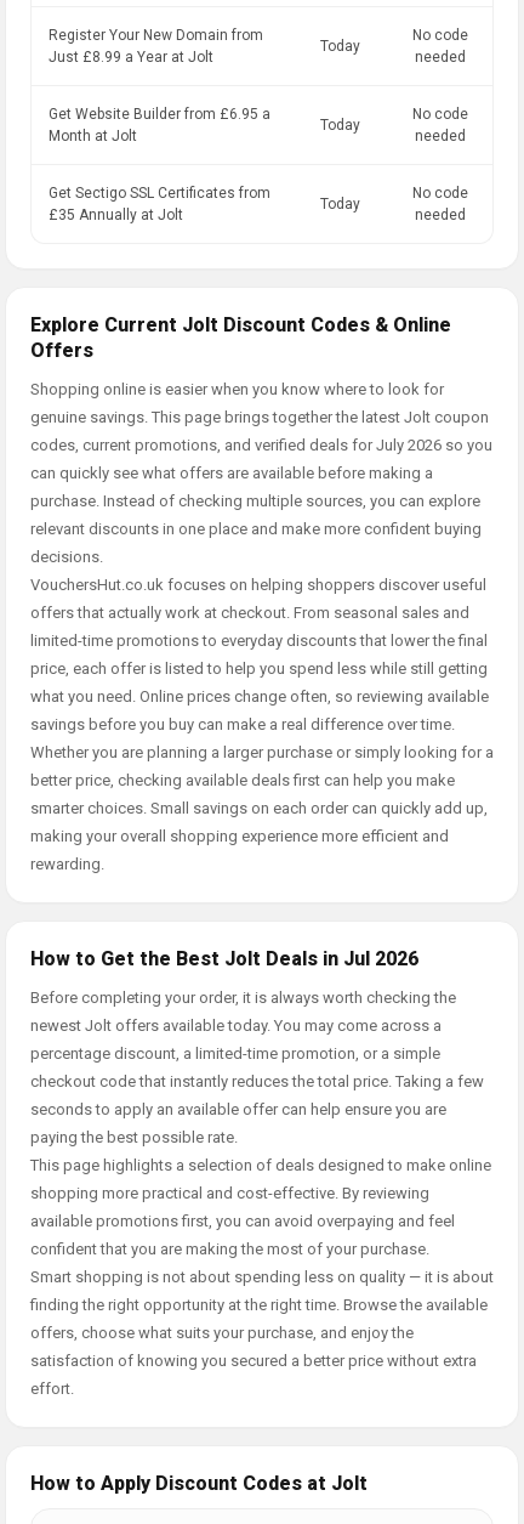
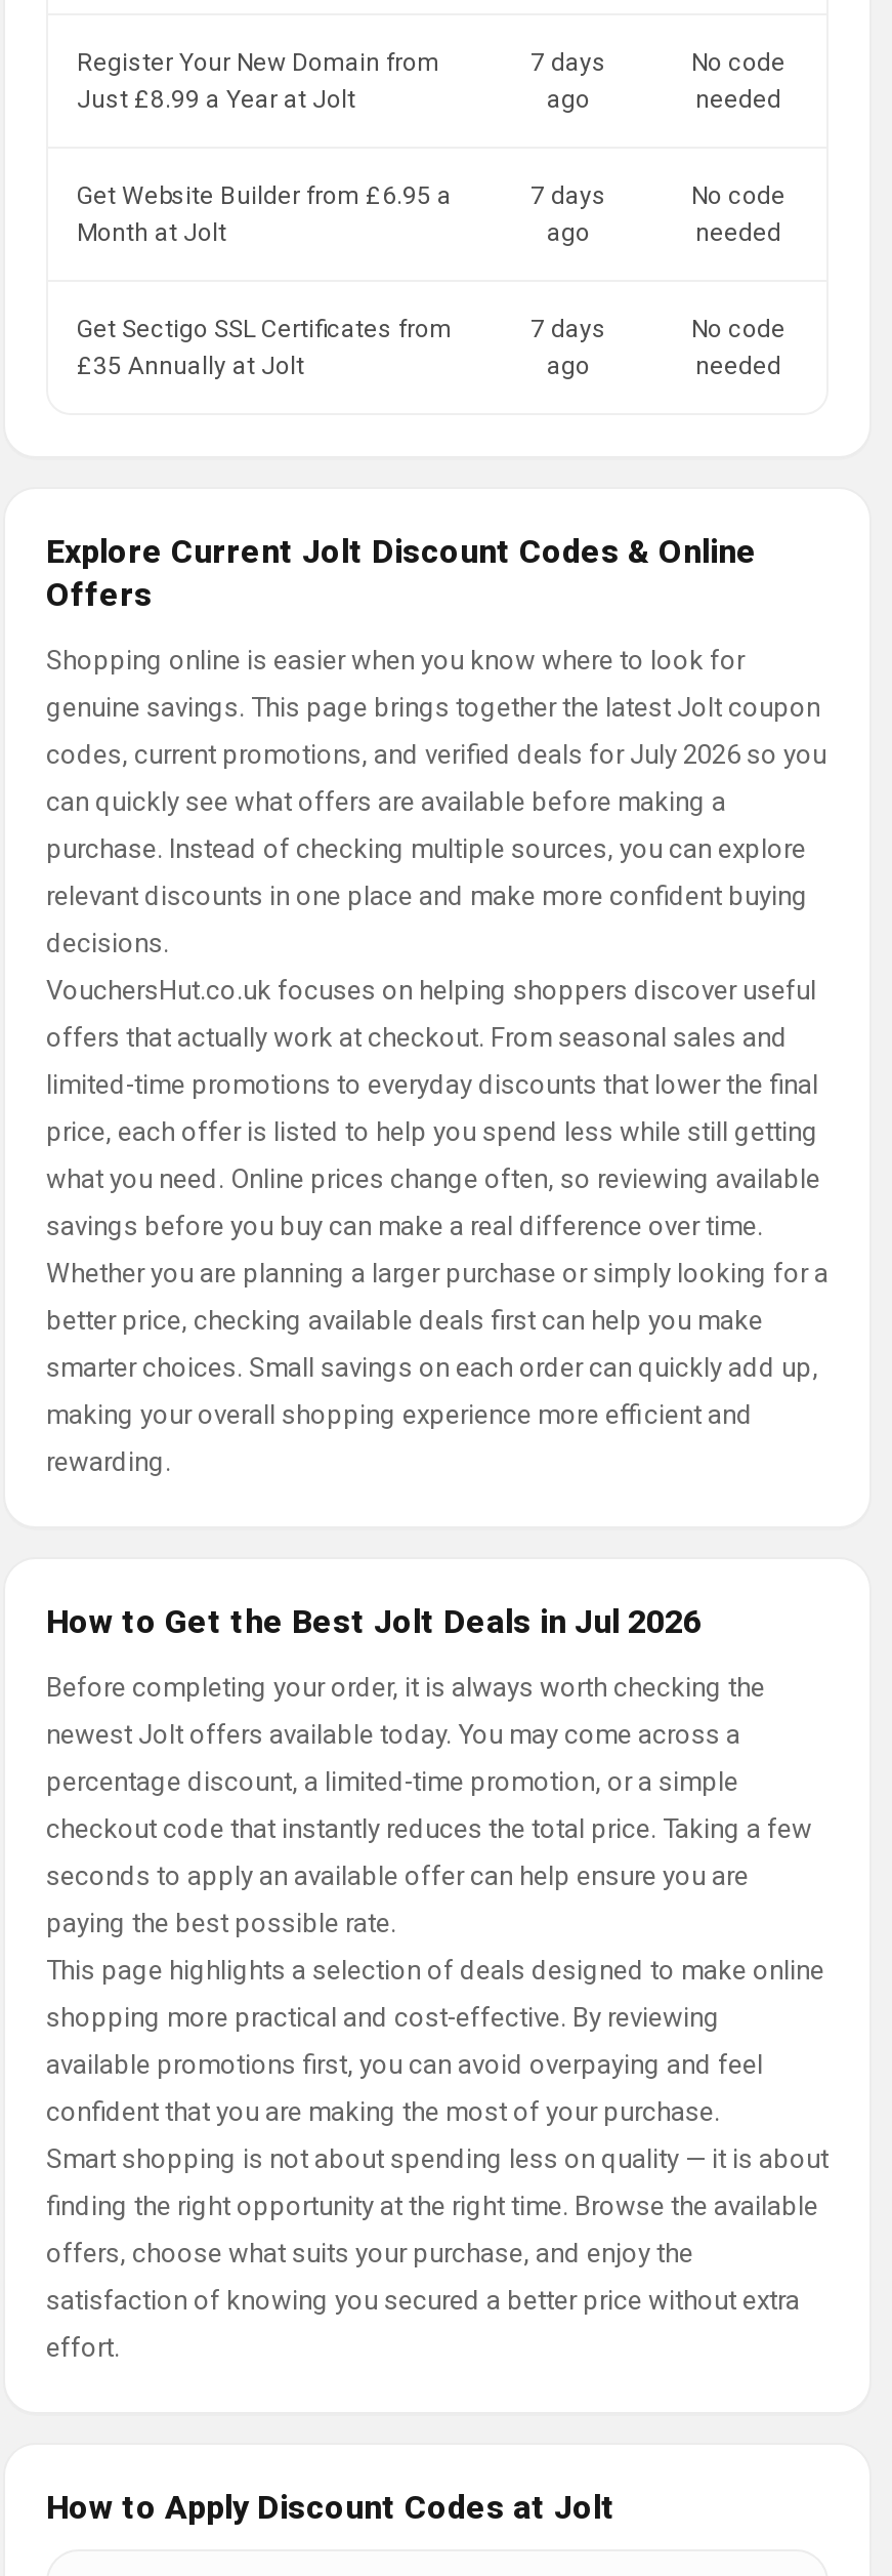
- Today
+ 7 days
+ ago

- Today
+ 7 days
+ ago

- Today
+ 7 days
+ ago
